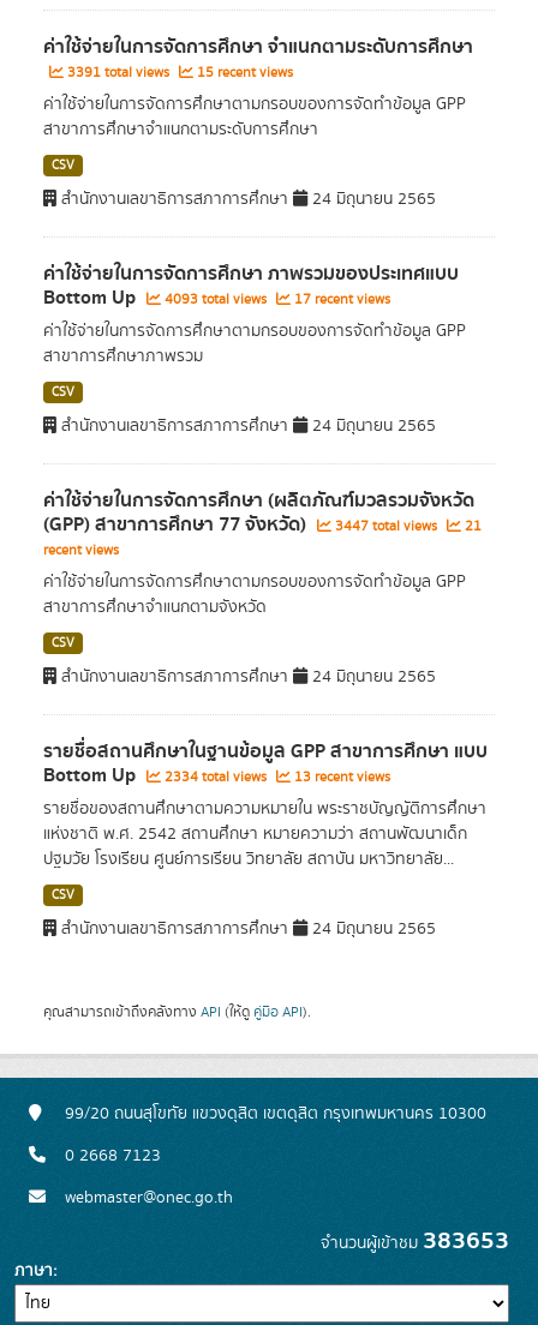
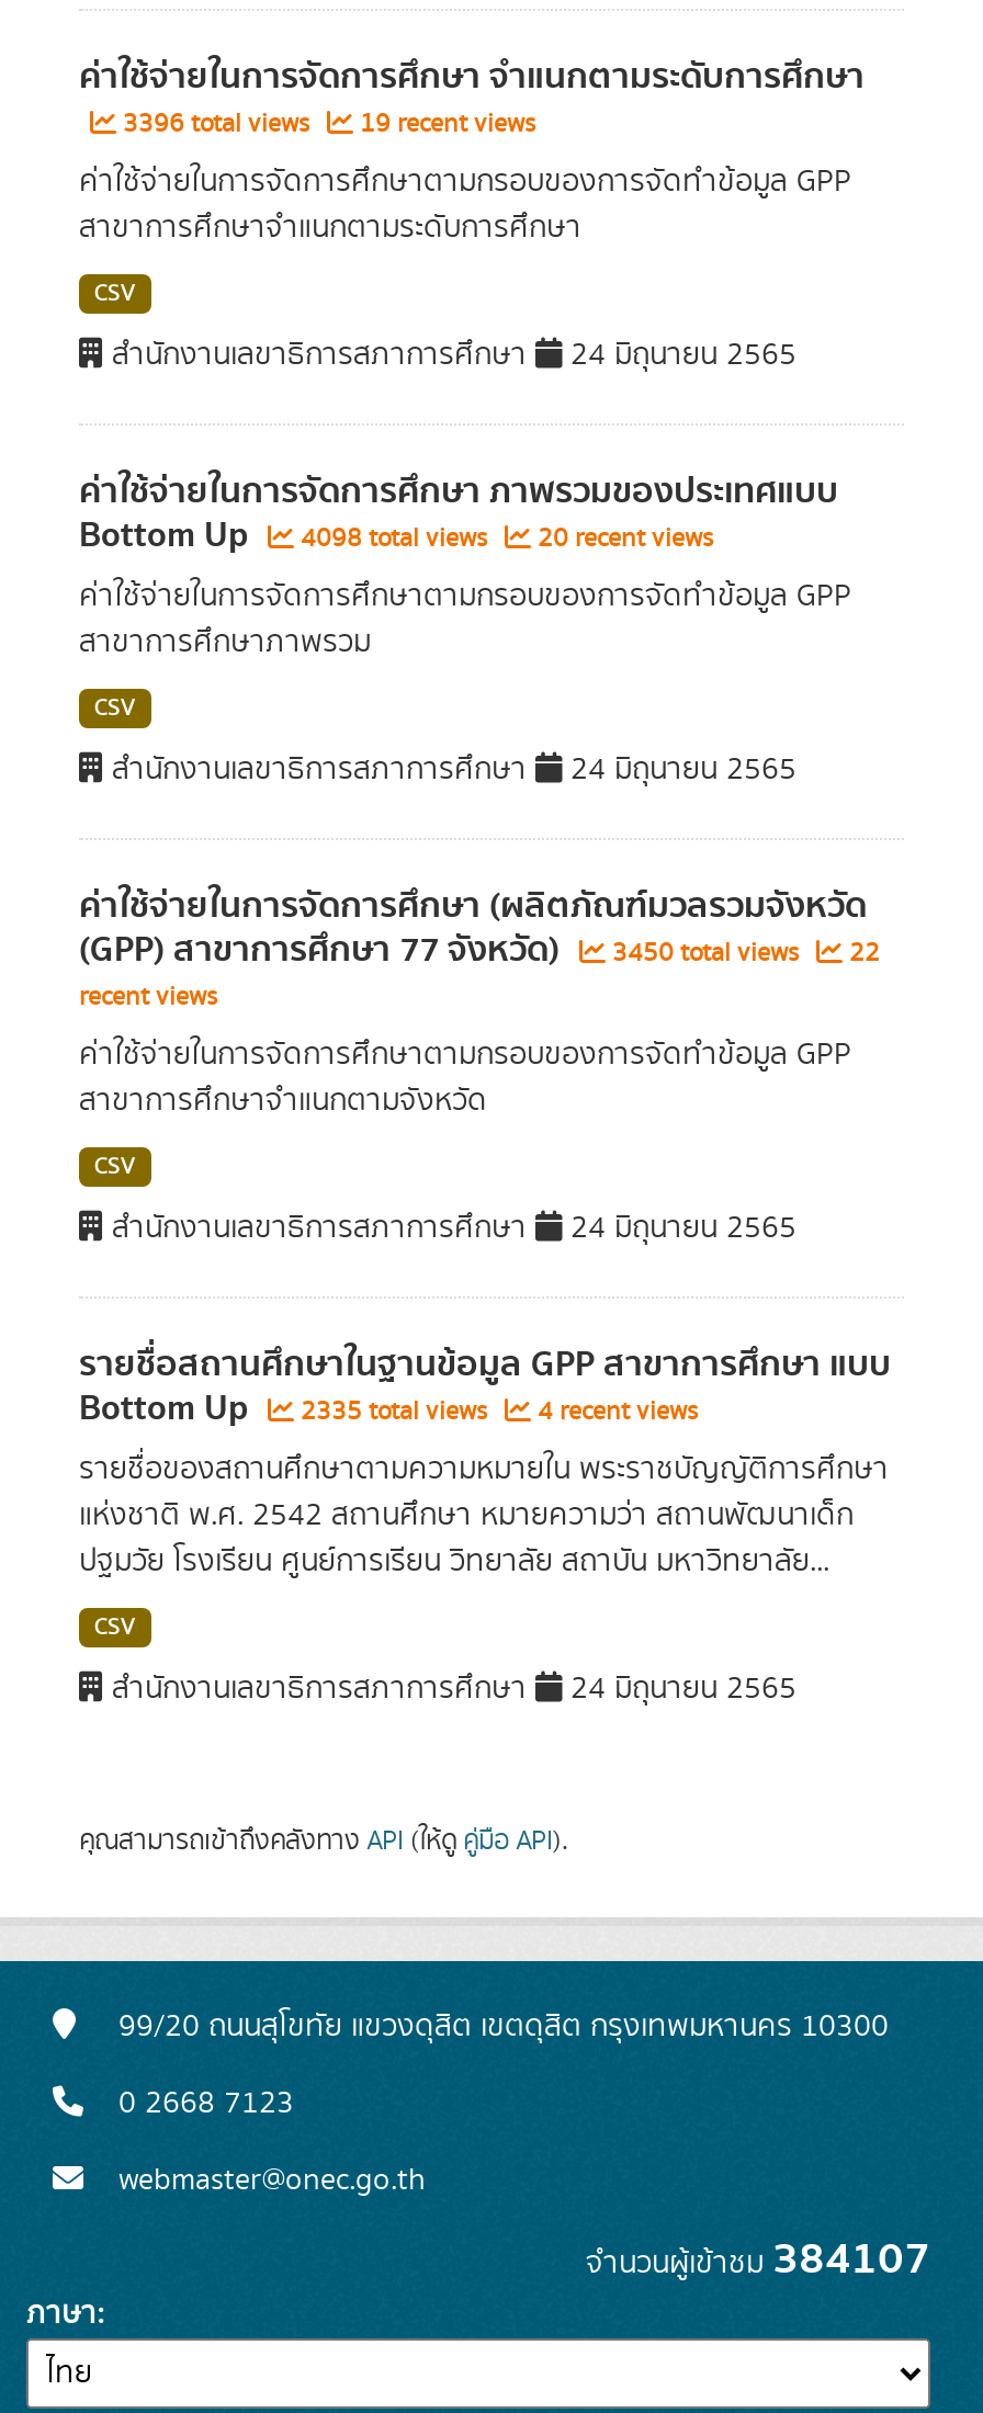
- 3391 total views
+ 3396 total views

- 15 recent views
+ 19 recent views

- 4093 total views
+ 4098 total views

- 17 recent views
+ 20 recent views

- 3447 total views
+ 3450 total views

- 21
+ 22

- 2334 total views
+ 2335 total views

- 13 recent views
+ 4 recent views

- จำนวนผู้เข้าชม383653
+ จำนวนผู้เข้าชม384107
